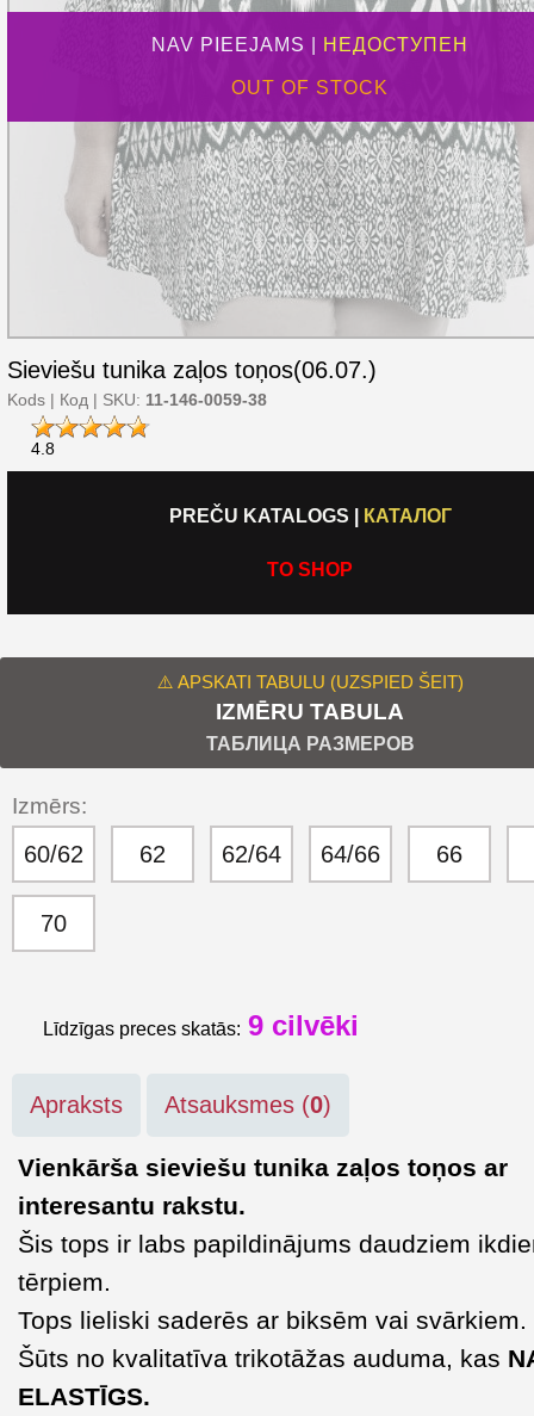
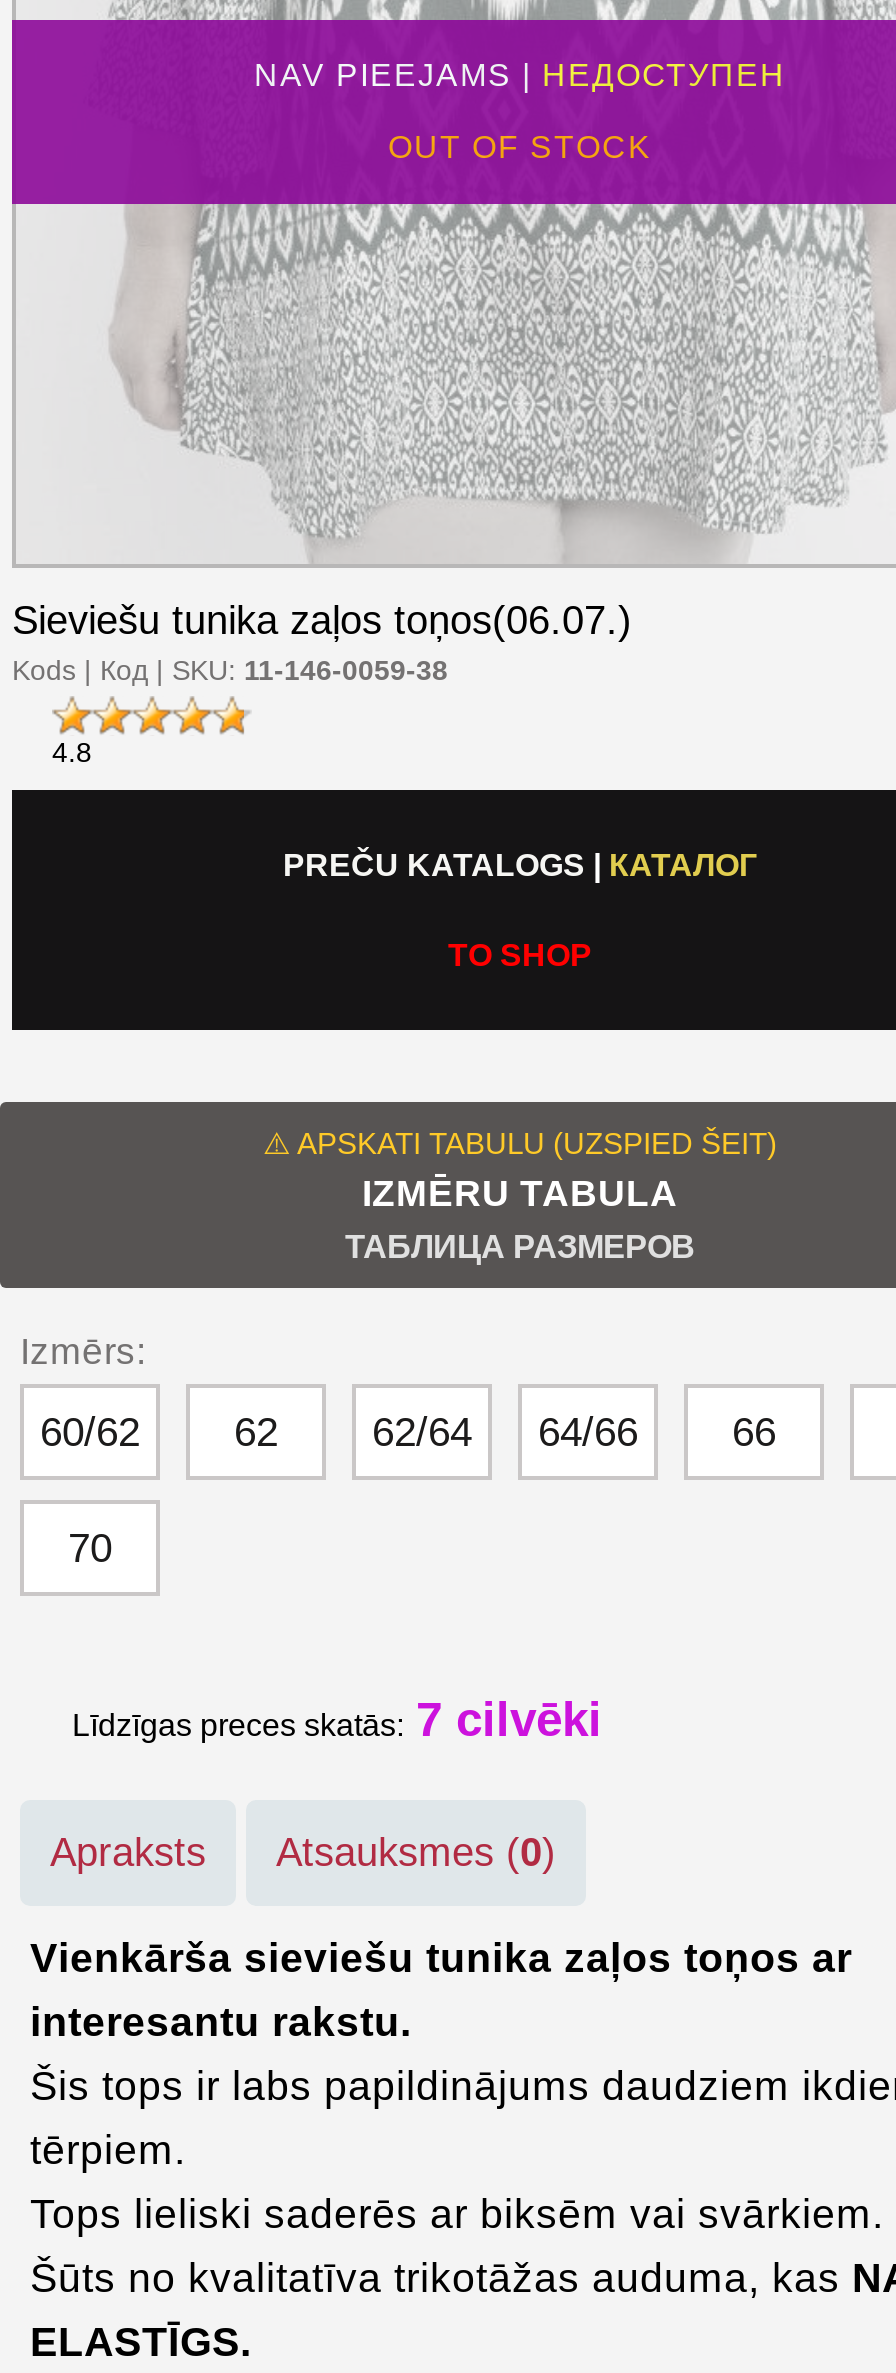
- Līdzīgas preces skatās: 9 cilvēki
+ Līdzīgas preces skatās: 7 cilvēki
